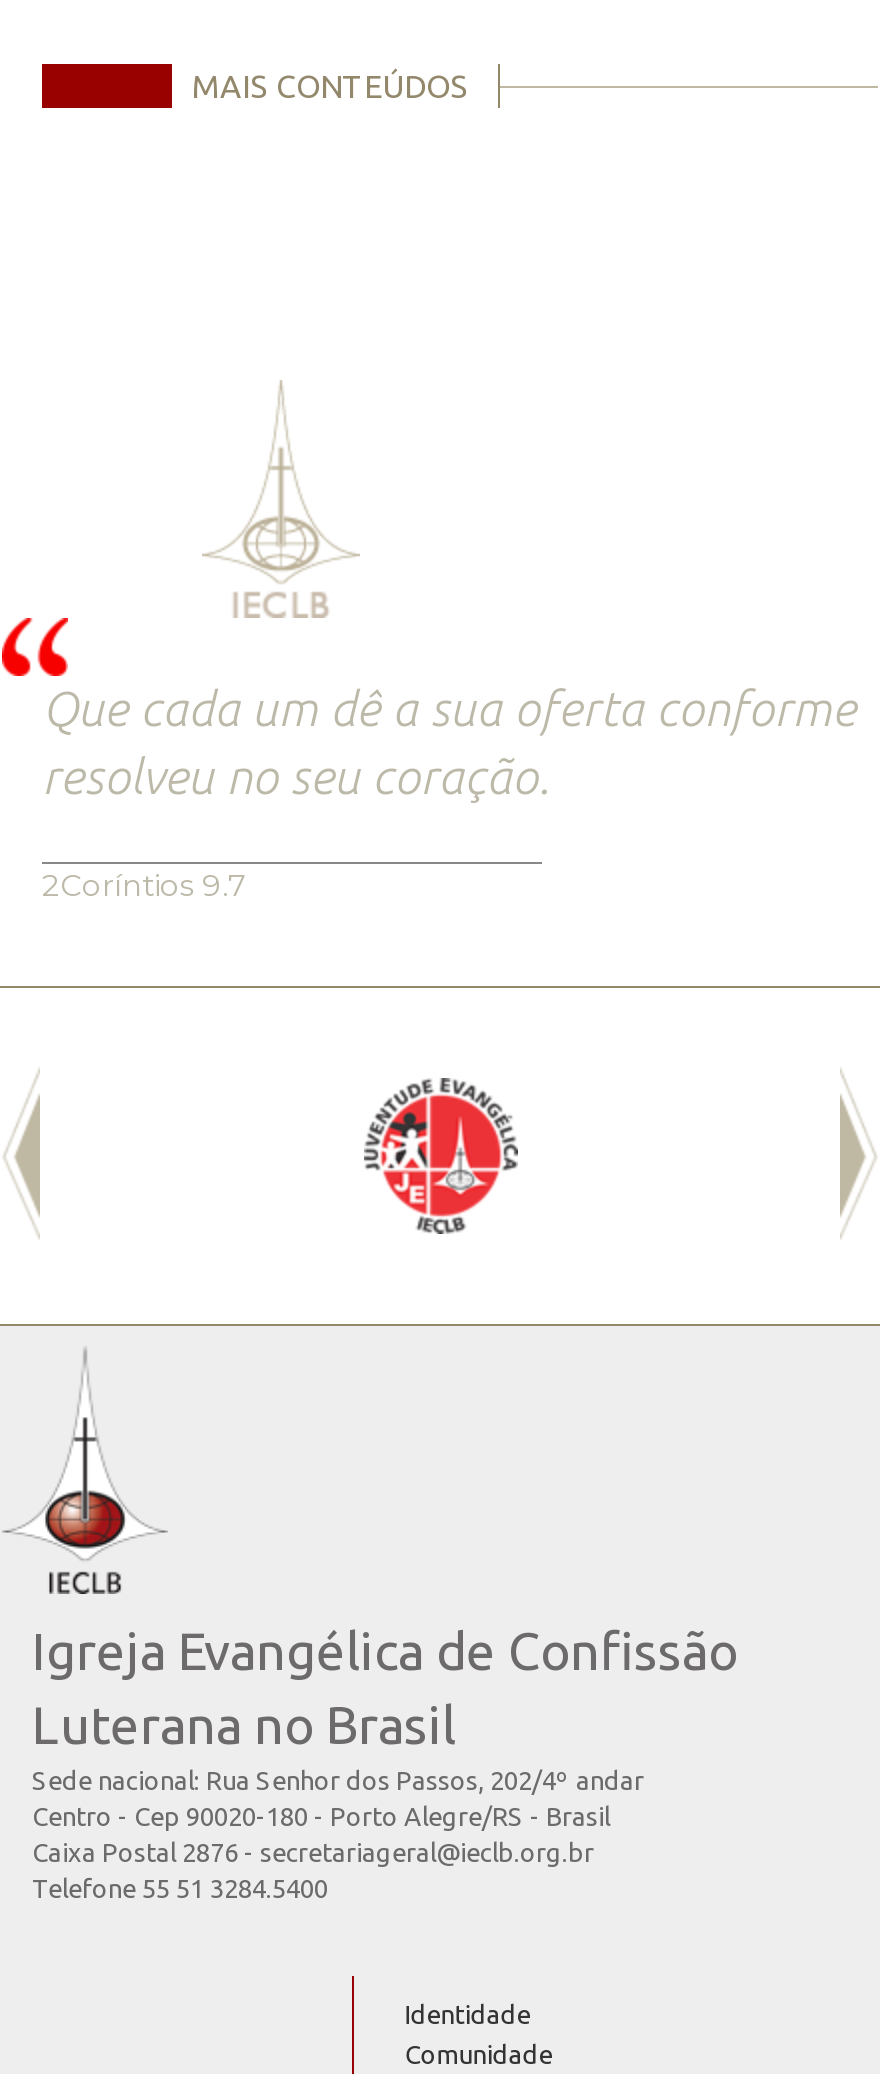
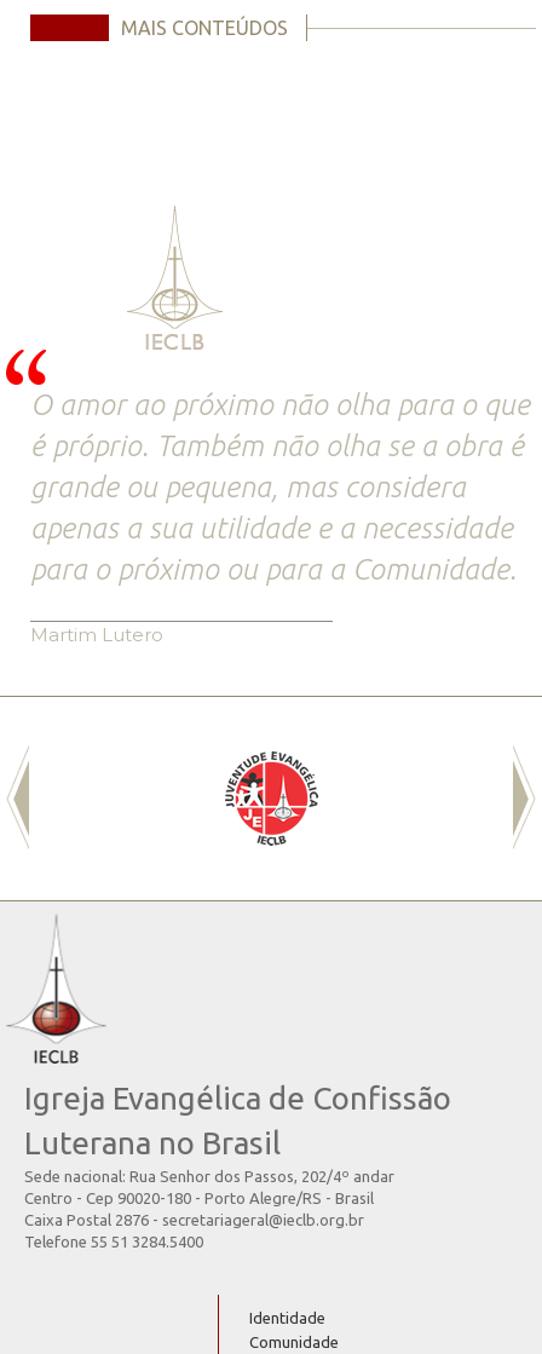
- Que cada um dê a sua oferta conforme
- resolveu no seu coração.
+ O amor ao próximo não olha para o que
+ é próprio. Também não olha se a obra é
+ grande ou pequena, mas considera
+ apenas a sua utilidade e a necessidade
+ para o próximo ou para a Comunidade.

- 2Coríntios 9.7
+ Martim Lutero
